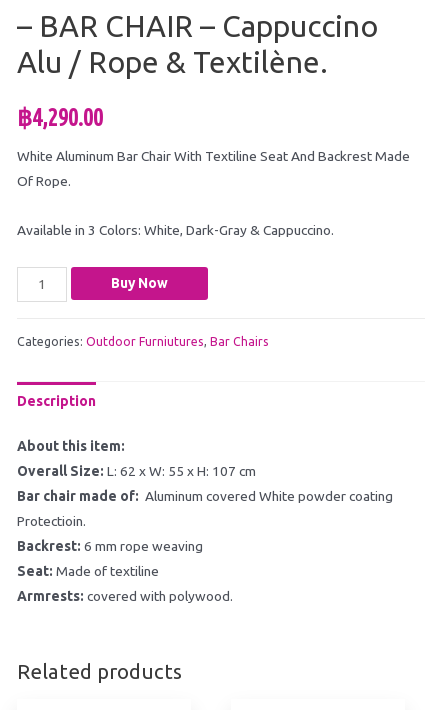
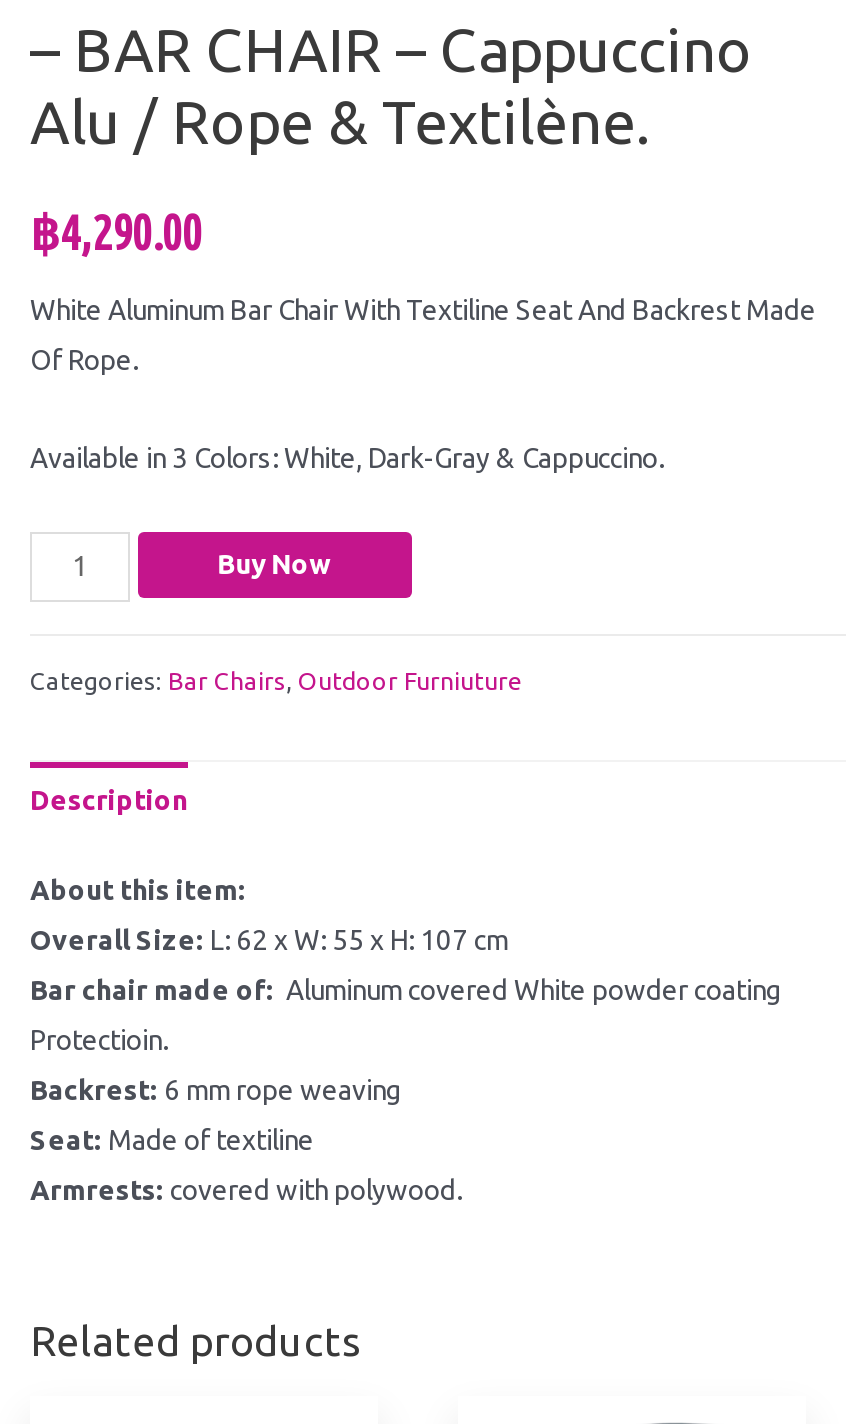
- Categories: Outdoor Furniutures, Bar Chairs
+ Categories: Bar Chairs, Outdoor Furniuture
